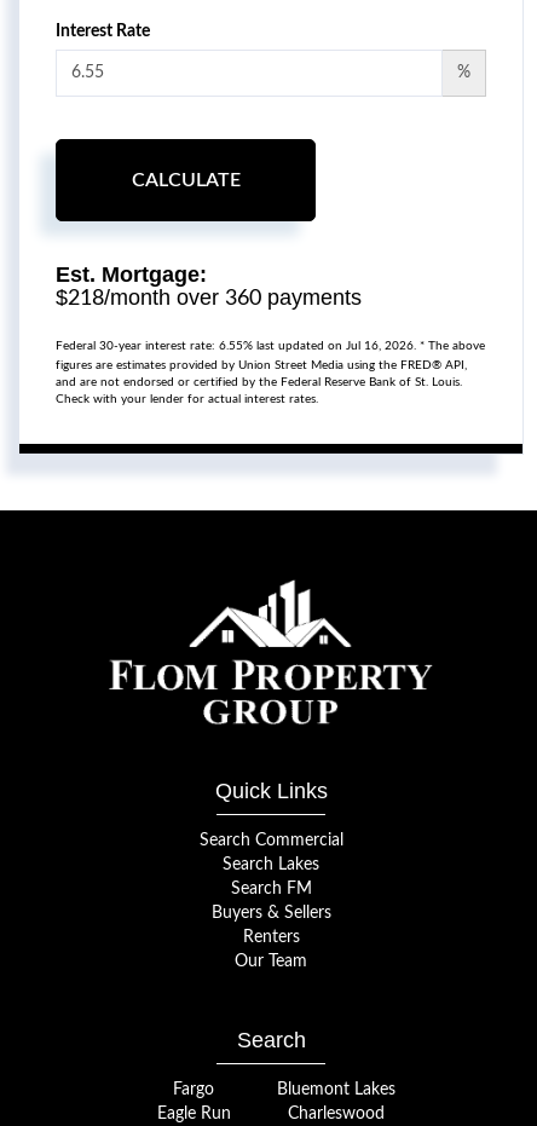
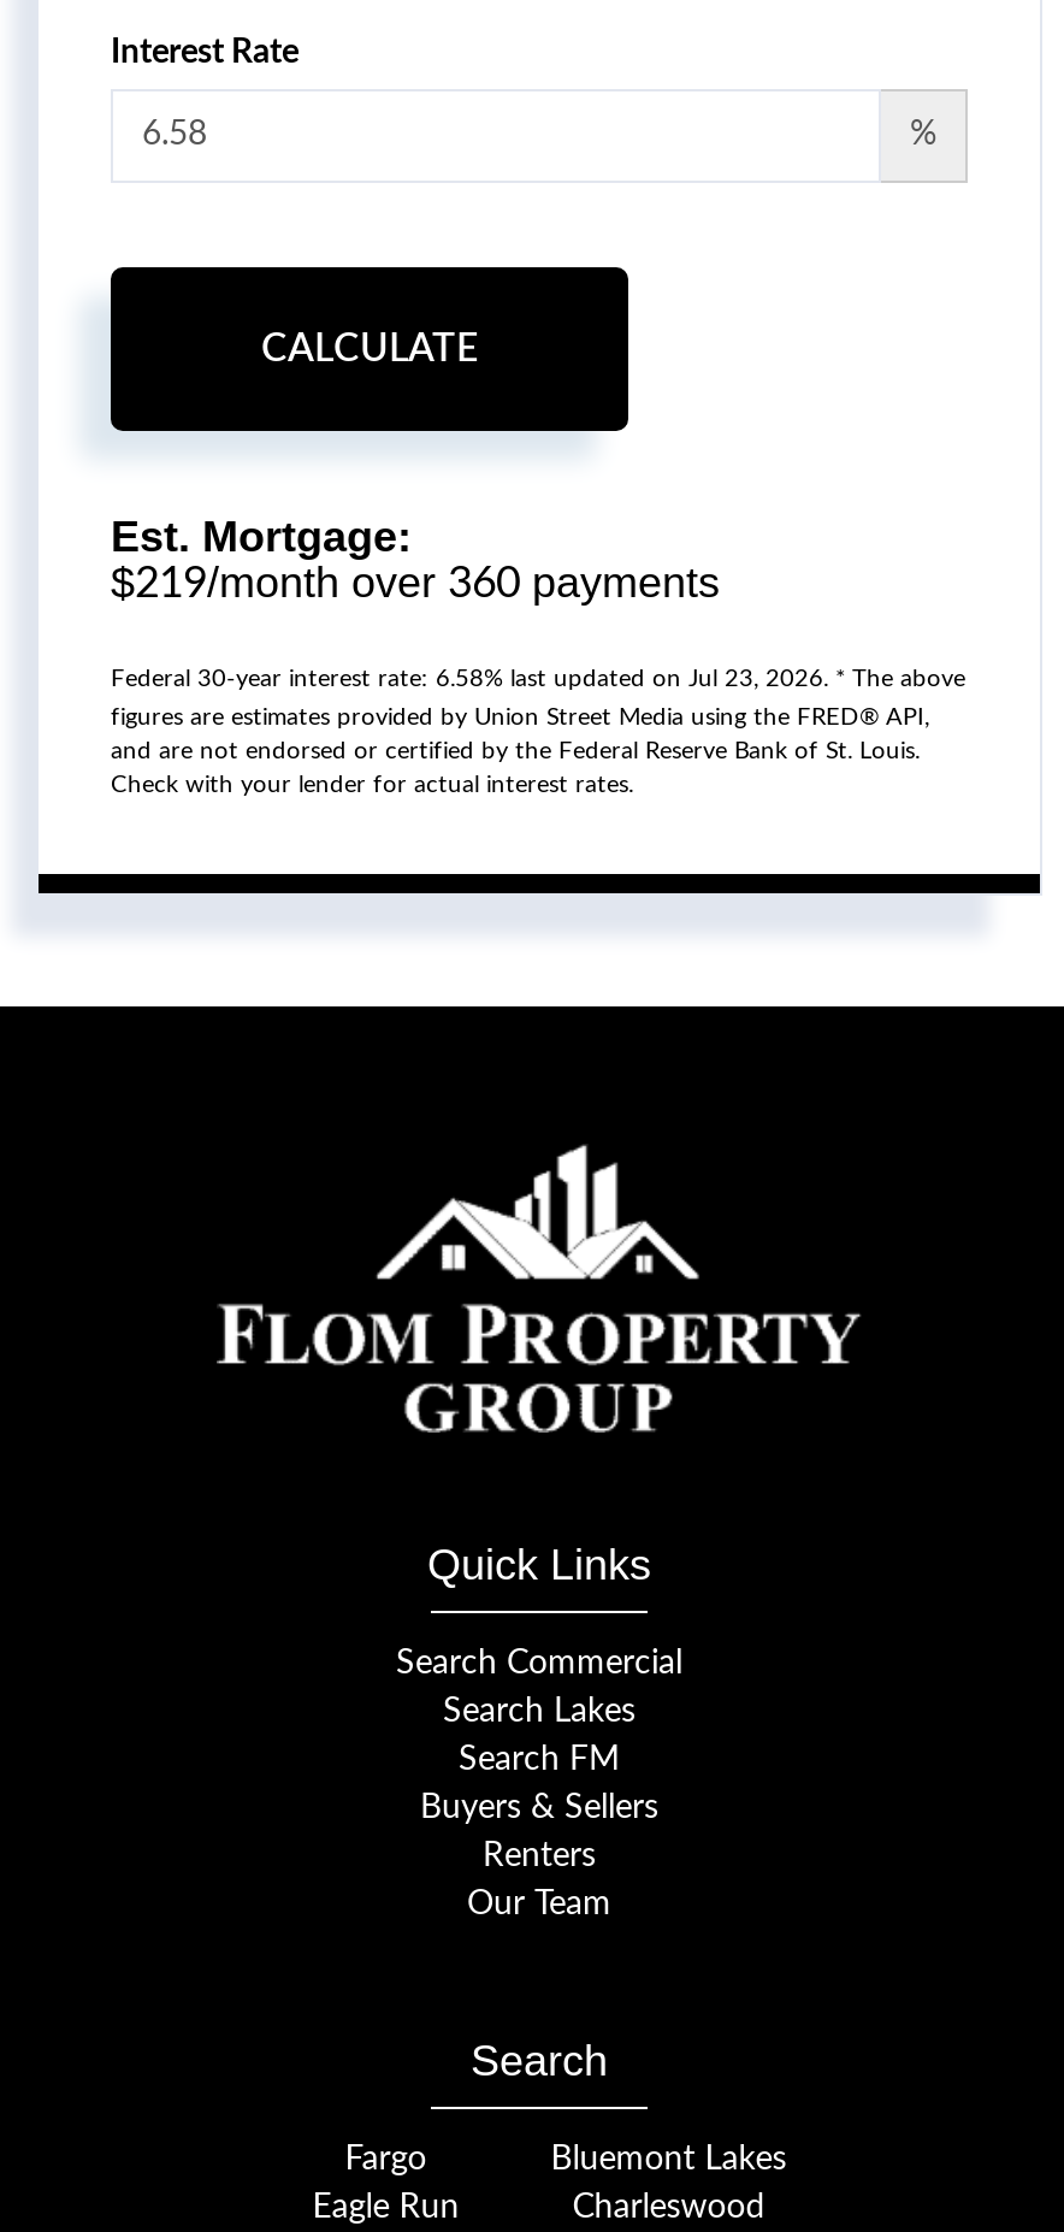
- $218/month over 360 payments
+ $219/month over 360 payments

- Federal 30-year interest rate: 6.55% last updated on Jul 16, 2026. * The above
+ Federal 30-year interest rate: 6.58% last updated on Jul 23, 2026. * The above
